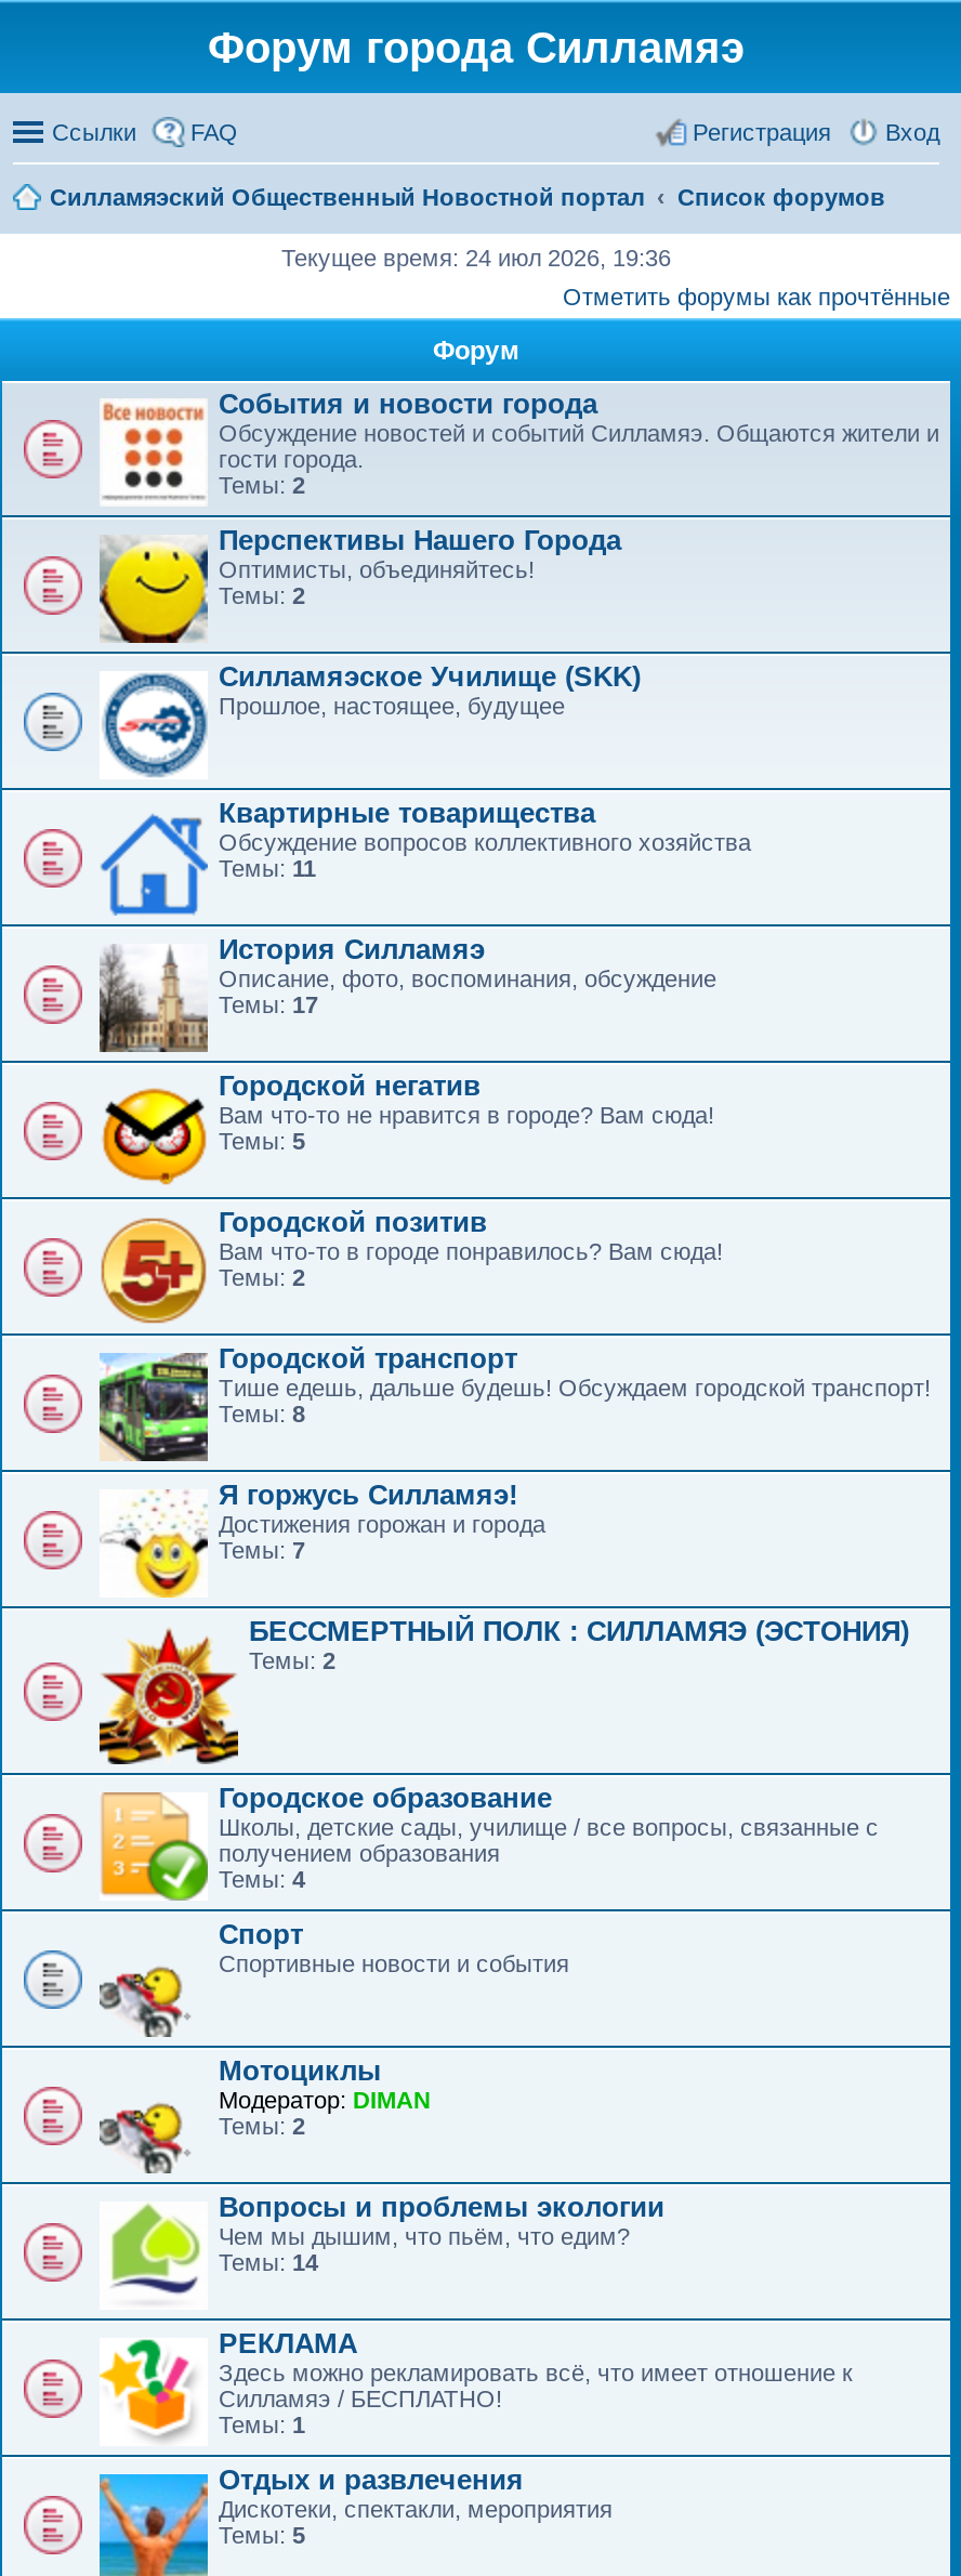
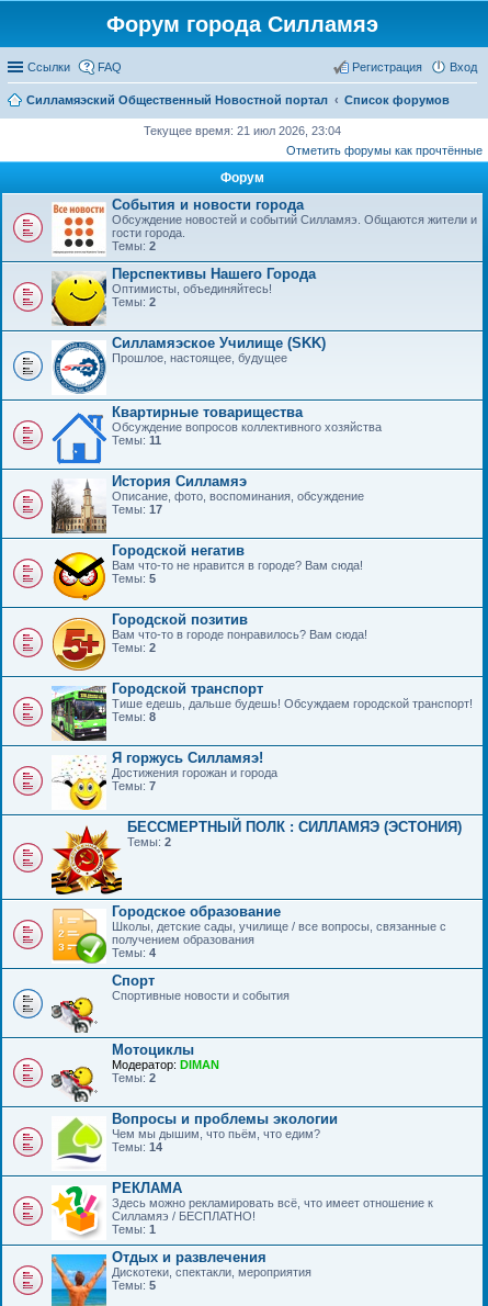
- Текущее время: 24 июл 2026, 19:36
+ Текущее время: 21 июл 2026, 23:04
